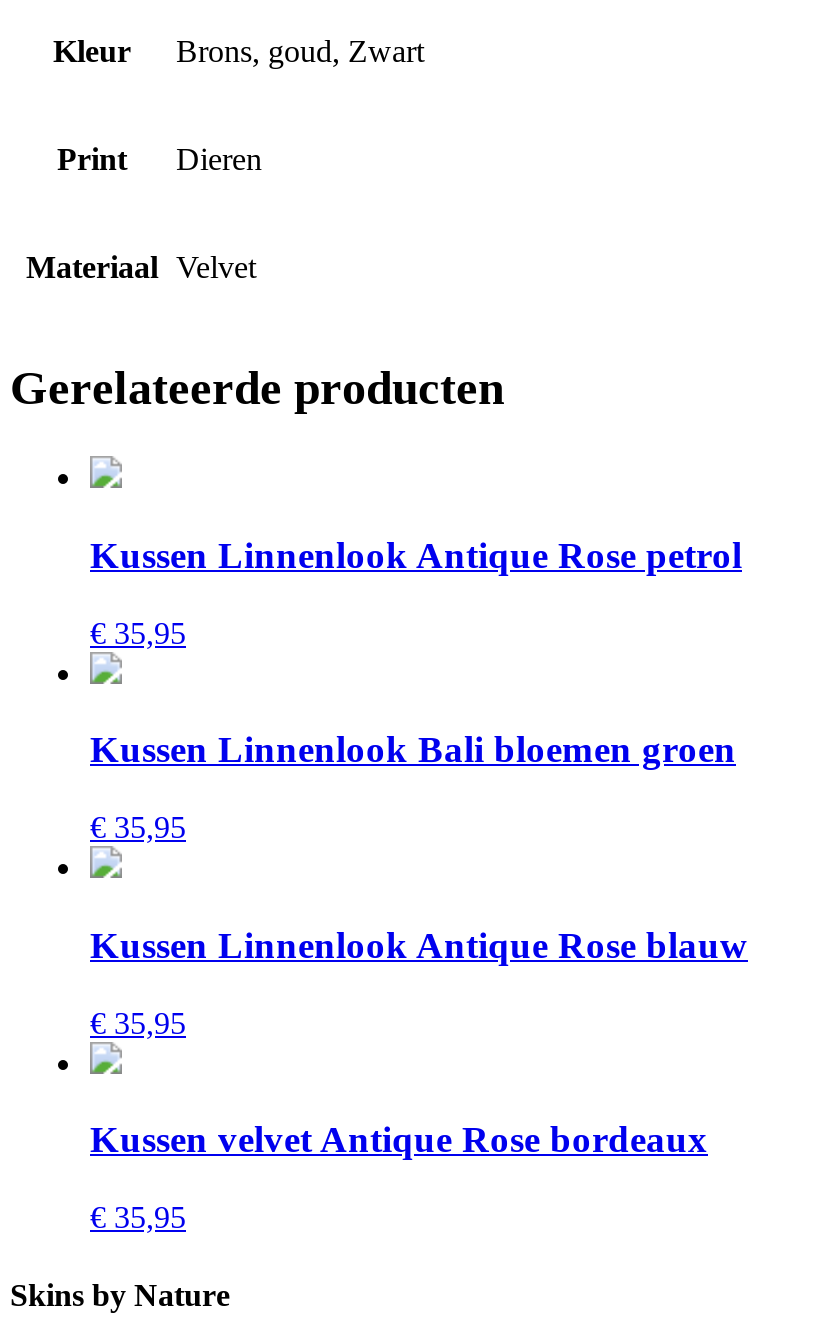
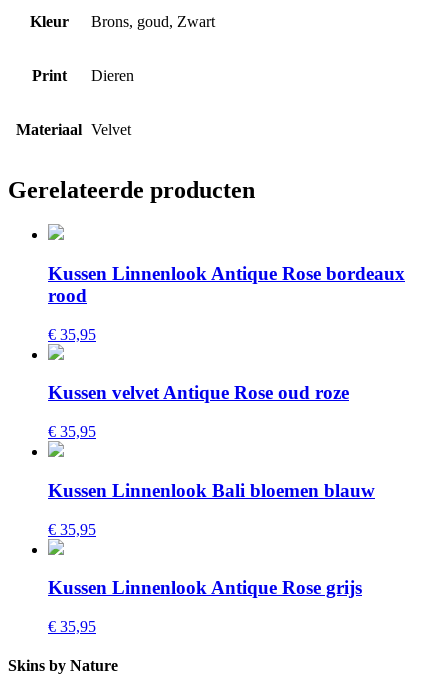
- Kussen Linnenlook Antique Rose petrol
+ Kussen Linnenlook Antique Rose bordeaux
+ rood

- Kussen Linnenlook Bali bloemen groen
+ Kussen velvet Antique Rose oud roze

- Kussen Linnenlook Antique Rose blauw
+ Kussen Linnenlook Bali bloemen blauw

- Kussen velvet Antique Rose bordeaux
+ Kussen Linnenlook Antique Rose grijs
